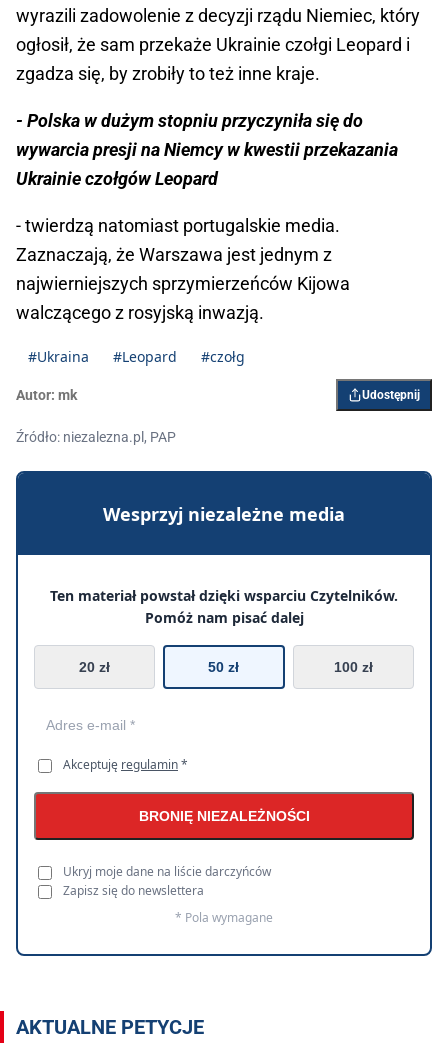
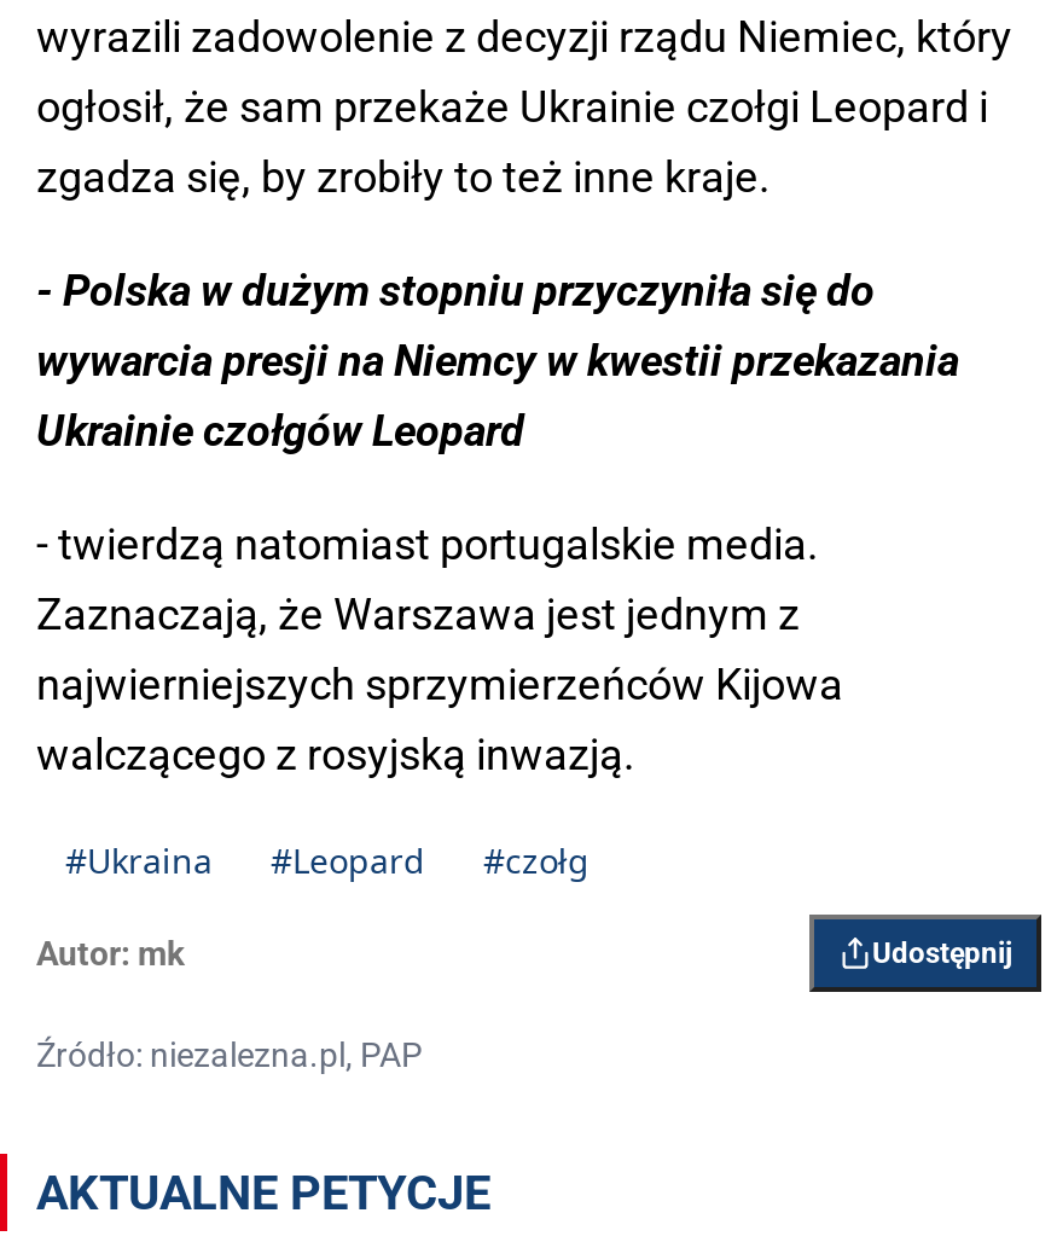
- [image]
- Wesprzyj niezależne media
- Ten materiał powstał dzięki wsparciu Czytelników.
- Pomóż nam pisać dalej
- 20 zł
- 50 zł
- 100 zł

- Akceptuję regulamin *
- BRONIĘ NIEZALEŻNOŚCI
- Ukryj moje dane na liście darczyńców
- Zapisz się do newslettera
- * Pola wymagane
